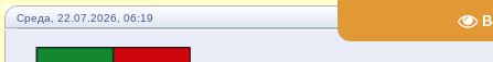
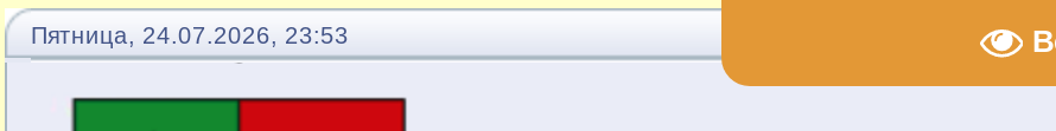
- Среда, 22.07.2026, 06:19
+ Пятница, 24.07.2026, 23:53
